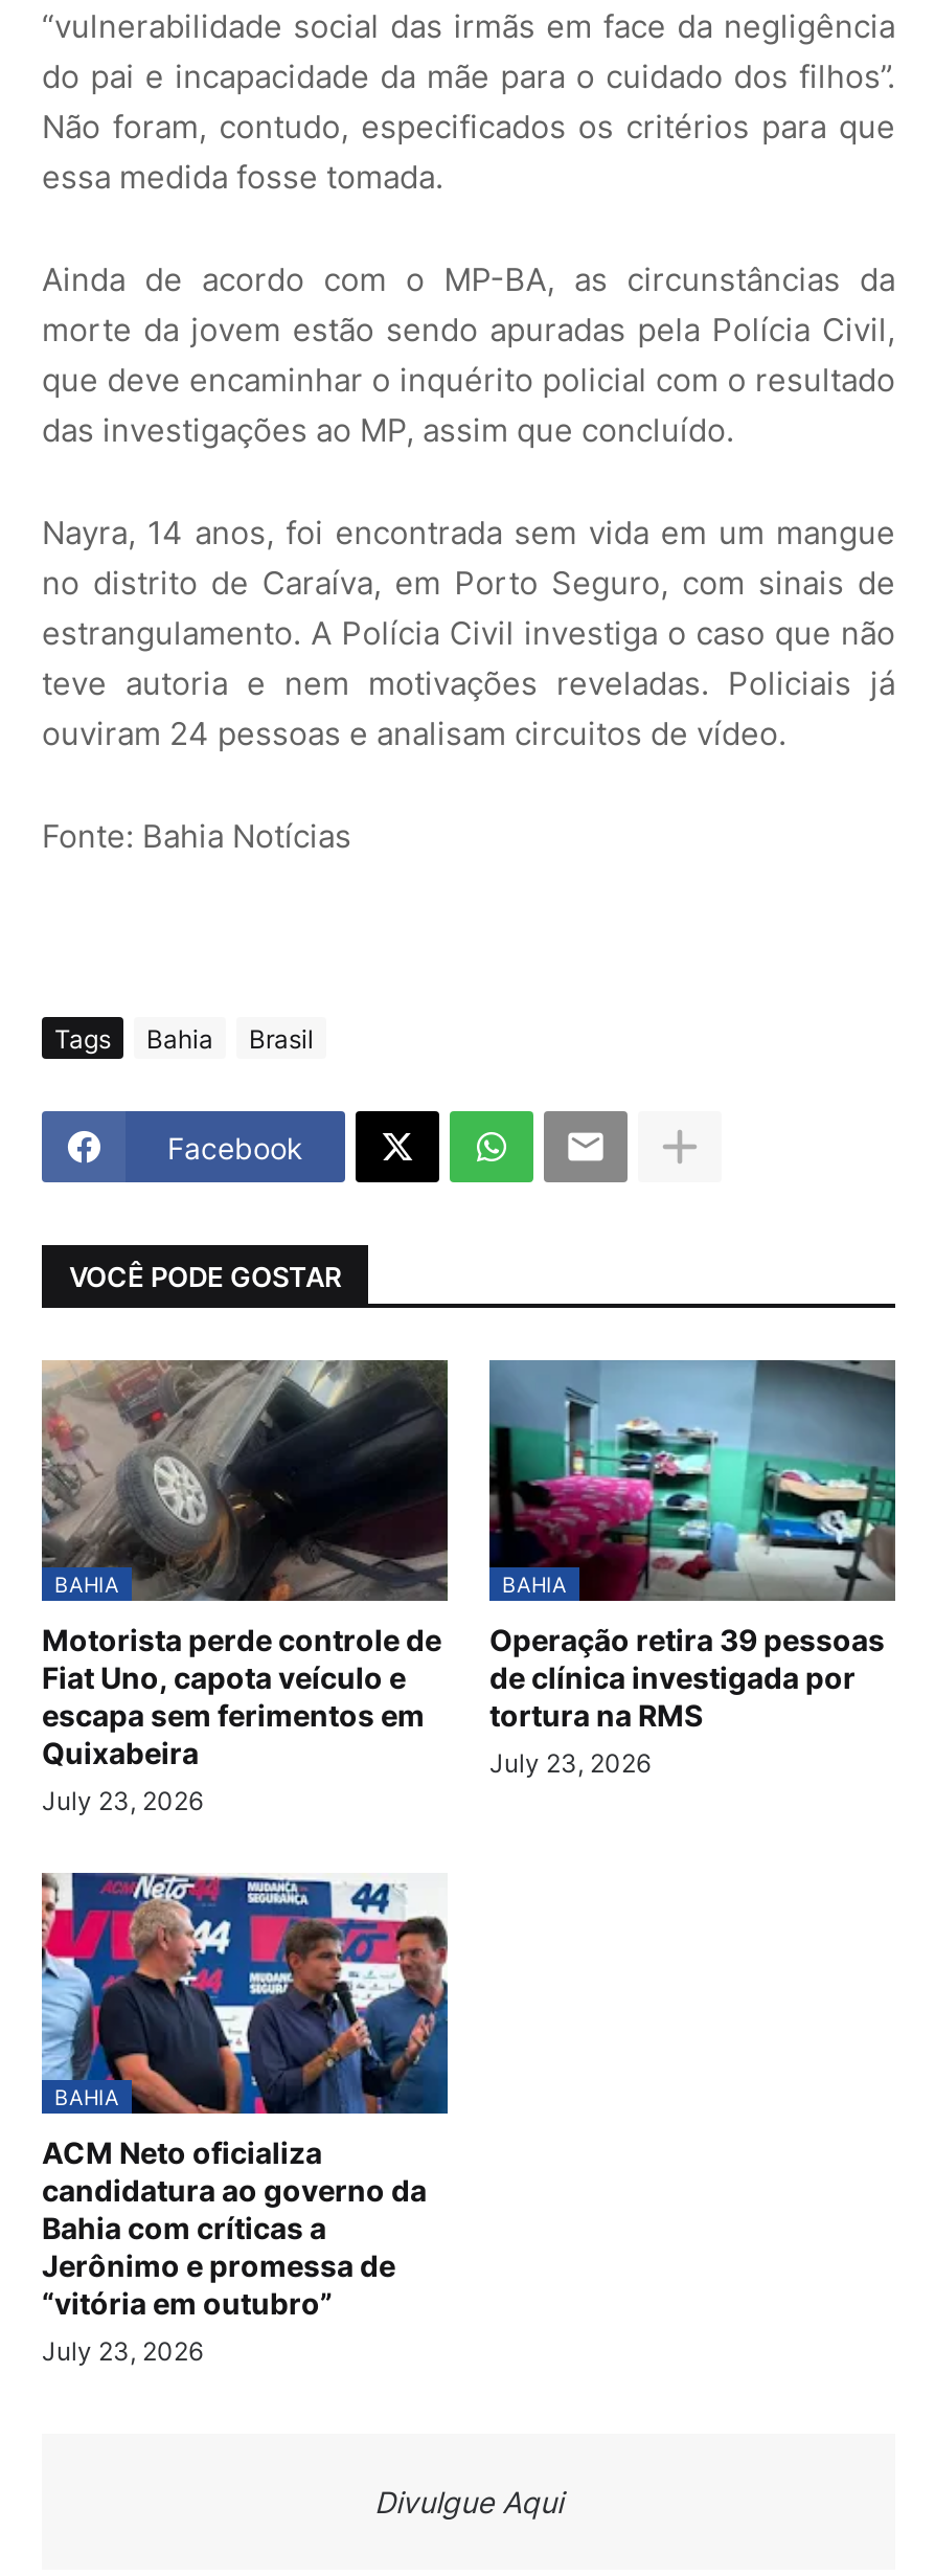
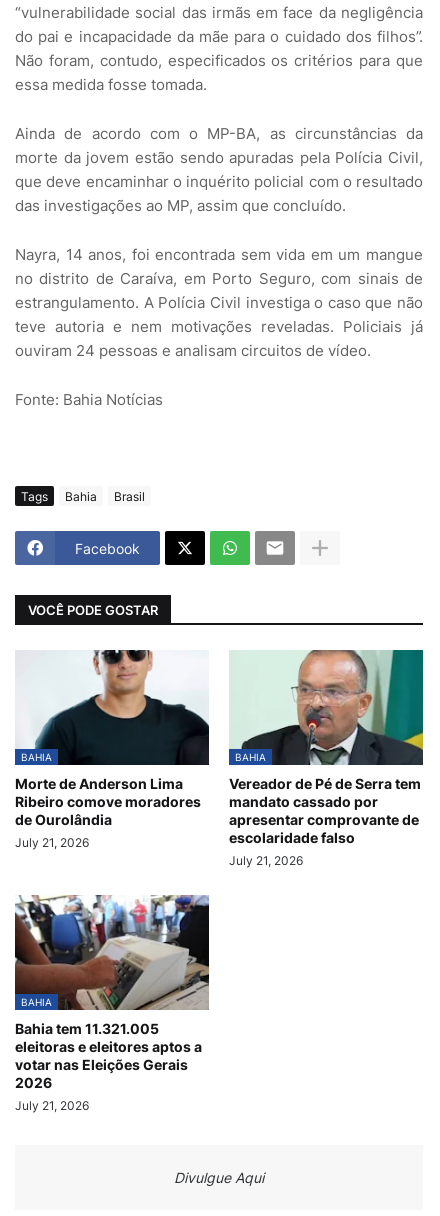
- [image]
- Motorista perde controle de
- Fiat Uno, capota veículo e
- escapa sem ferimentos em
- Quixabeira
- July 23, 2026
+ [image]
+ Morte de Anderson Lima
+ Ribeiro comove moradores
+ de Ourolândia
+ July 21, 2026

- [image]
- Operação retira 39 pessoas
- de clínica investigada por
- tortura na RMS
- July 23, 2026
+ [image]
+ Vereador de Pé de Serra tem
+ mandato cassado por
+ apresentar comprovante de
+ escolaridade falso
+ July 21, 2026

- [image]
- ACM Neto oficializa
- candidatura ao governo da
- Bahia com críticas a
- Jerônimo e promessa de
- “vitória em outubro”
- July 23, 2026
+ [image]
+ Bahia tem 11.321.005
+ eleitoras e eleitores aptos a
+ votar nas Eleições Gerais
+ 2026
+ July 21, 2026
